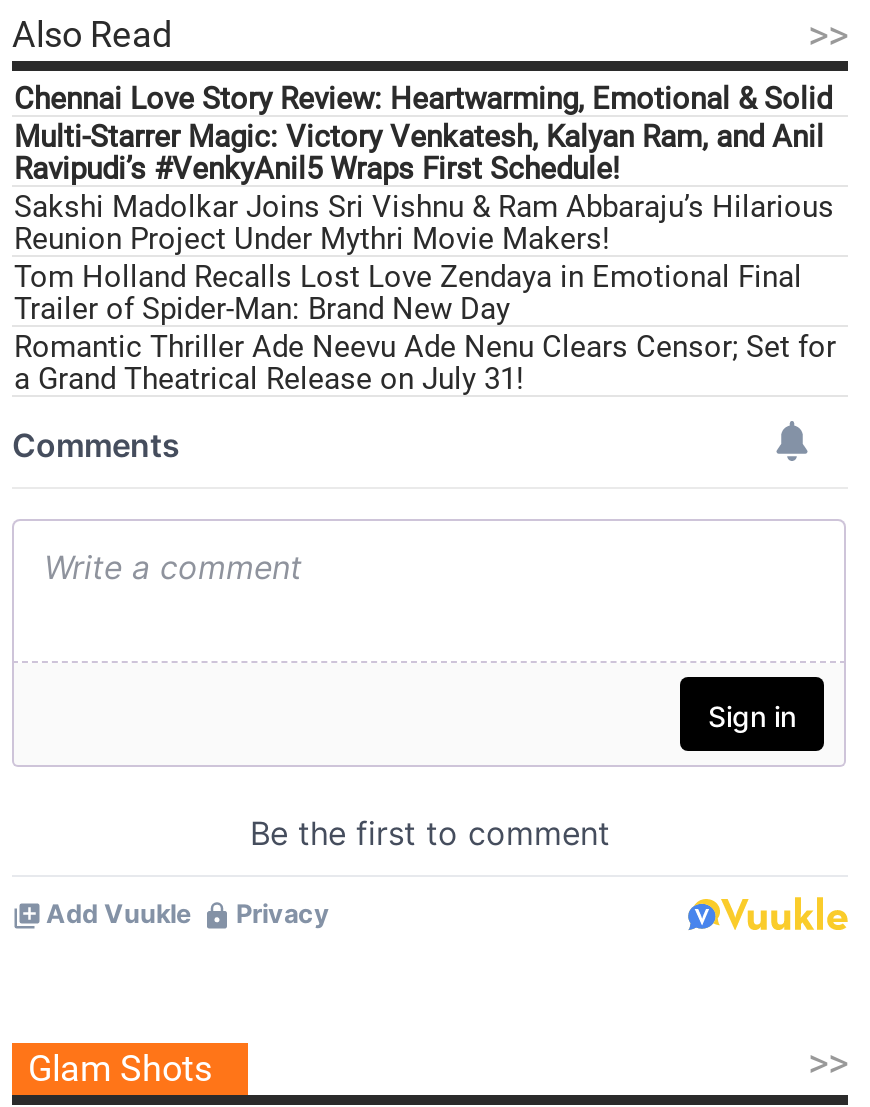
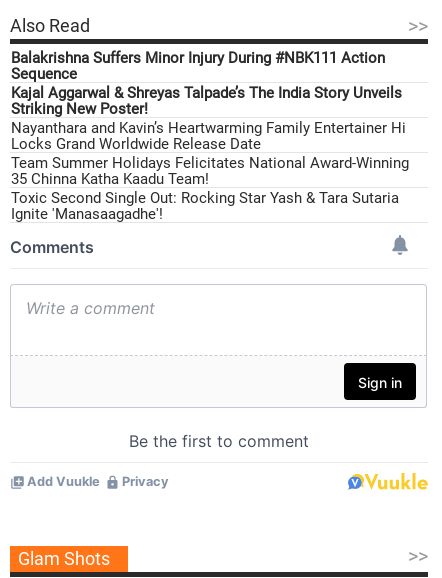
- Chennai Love Story Review: Heartwarming, Emotional & Solid
- Multi-Starrer Magic: Victory Venkatesh, Kalyan Ram, and Anil
- Ravipudi’s #VenkyAnil5 Wraps First Schedule!
- Sakshi Madolkar Joins Sri Vishnu & Ram Abbaraju’s Hilarious
- Reunion Project Under Mythri Movie Makers!
- Tom Holland Recalls Lost Love Zendaya in Emotional Final
- Trailer of Spider-Man: Brand New Day
- Romantic Thriller Ade Neevu Ade Nenu Clears Censor; Set for
- a Grand Theatrical Release on July 31!
+ Balakrishna Suffers Minor Injury During #NBK111 Action
+ Sequence
+ Kajal Aggarwal & Shreyas Talpade’s The India Story Unveils
+ Striking New Poster!
+ Nayanthara and Kavin’s Heartwarming Family Entertainer Hi
+ Locks Grand Worldwide Release Date
+ Team Summer Holidays Felicitates National Award-Winning
+ 35 Chinna Katha Kaadu Team!
+ Toxic Second Single Out: Rocking Star Yash & Tara Sutaria
+ Ignite 'Manasaagadhe'!
